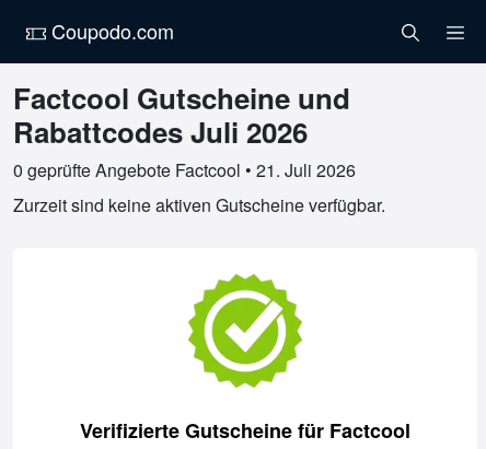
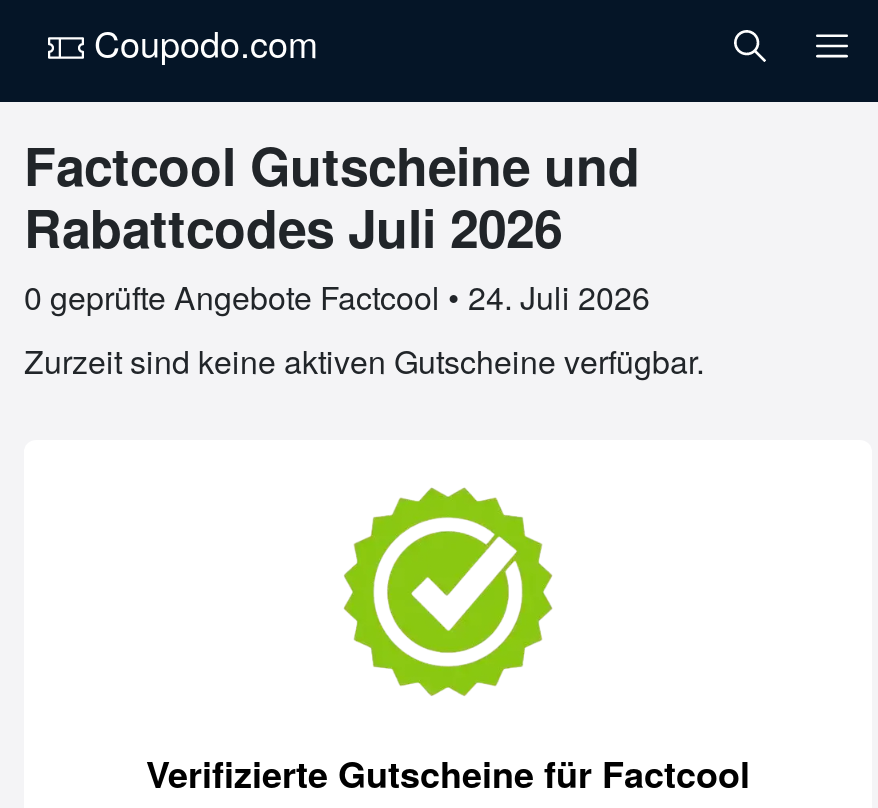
- 0 geprüfte Angebote Factcool • 21. Juli 2026
+ 0 geprüfte Angebote Factcool • 24. Juli 2026
